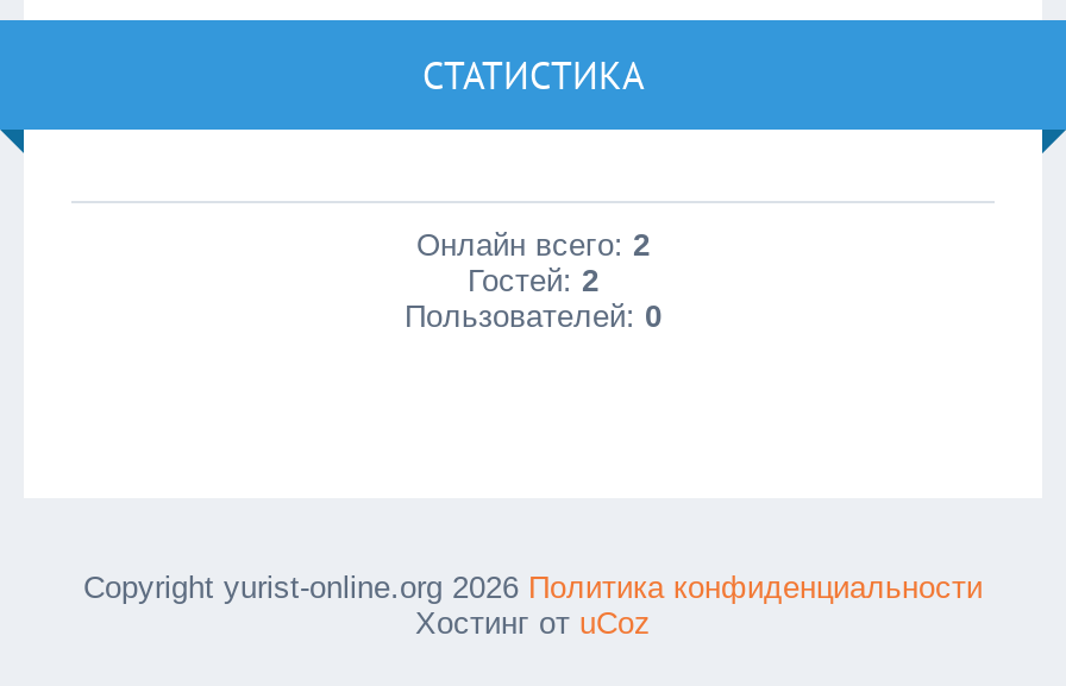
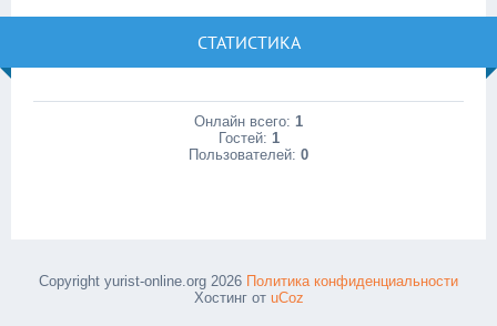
- Онлайн всего: 2
+ Онлайн всего: 1

- Гостей: 2
+ Гостей: 1
